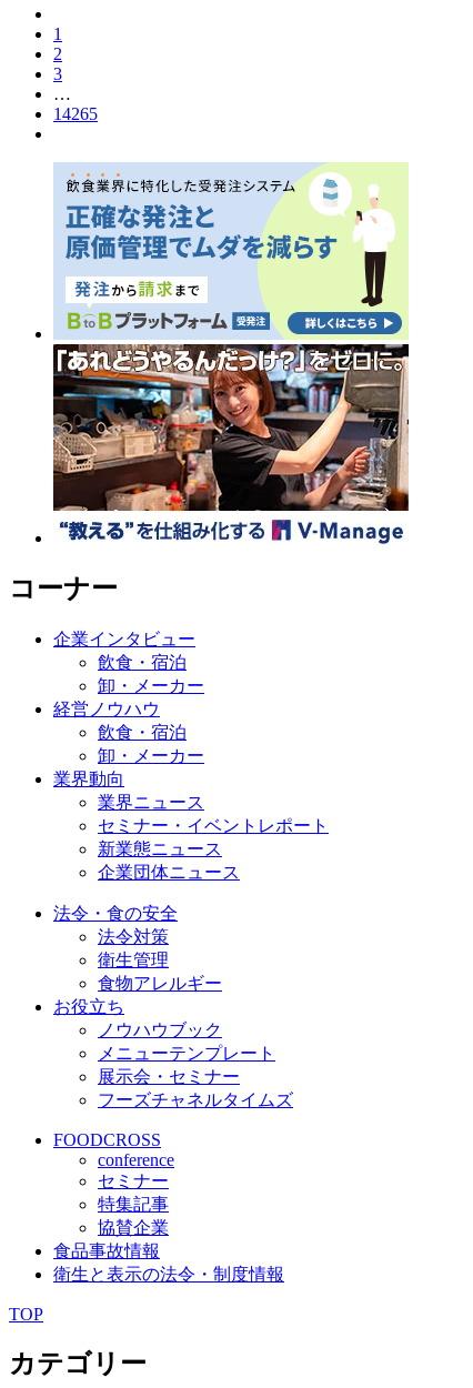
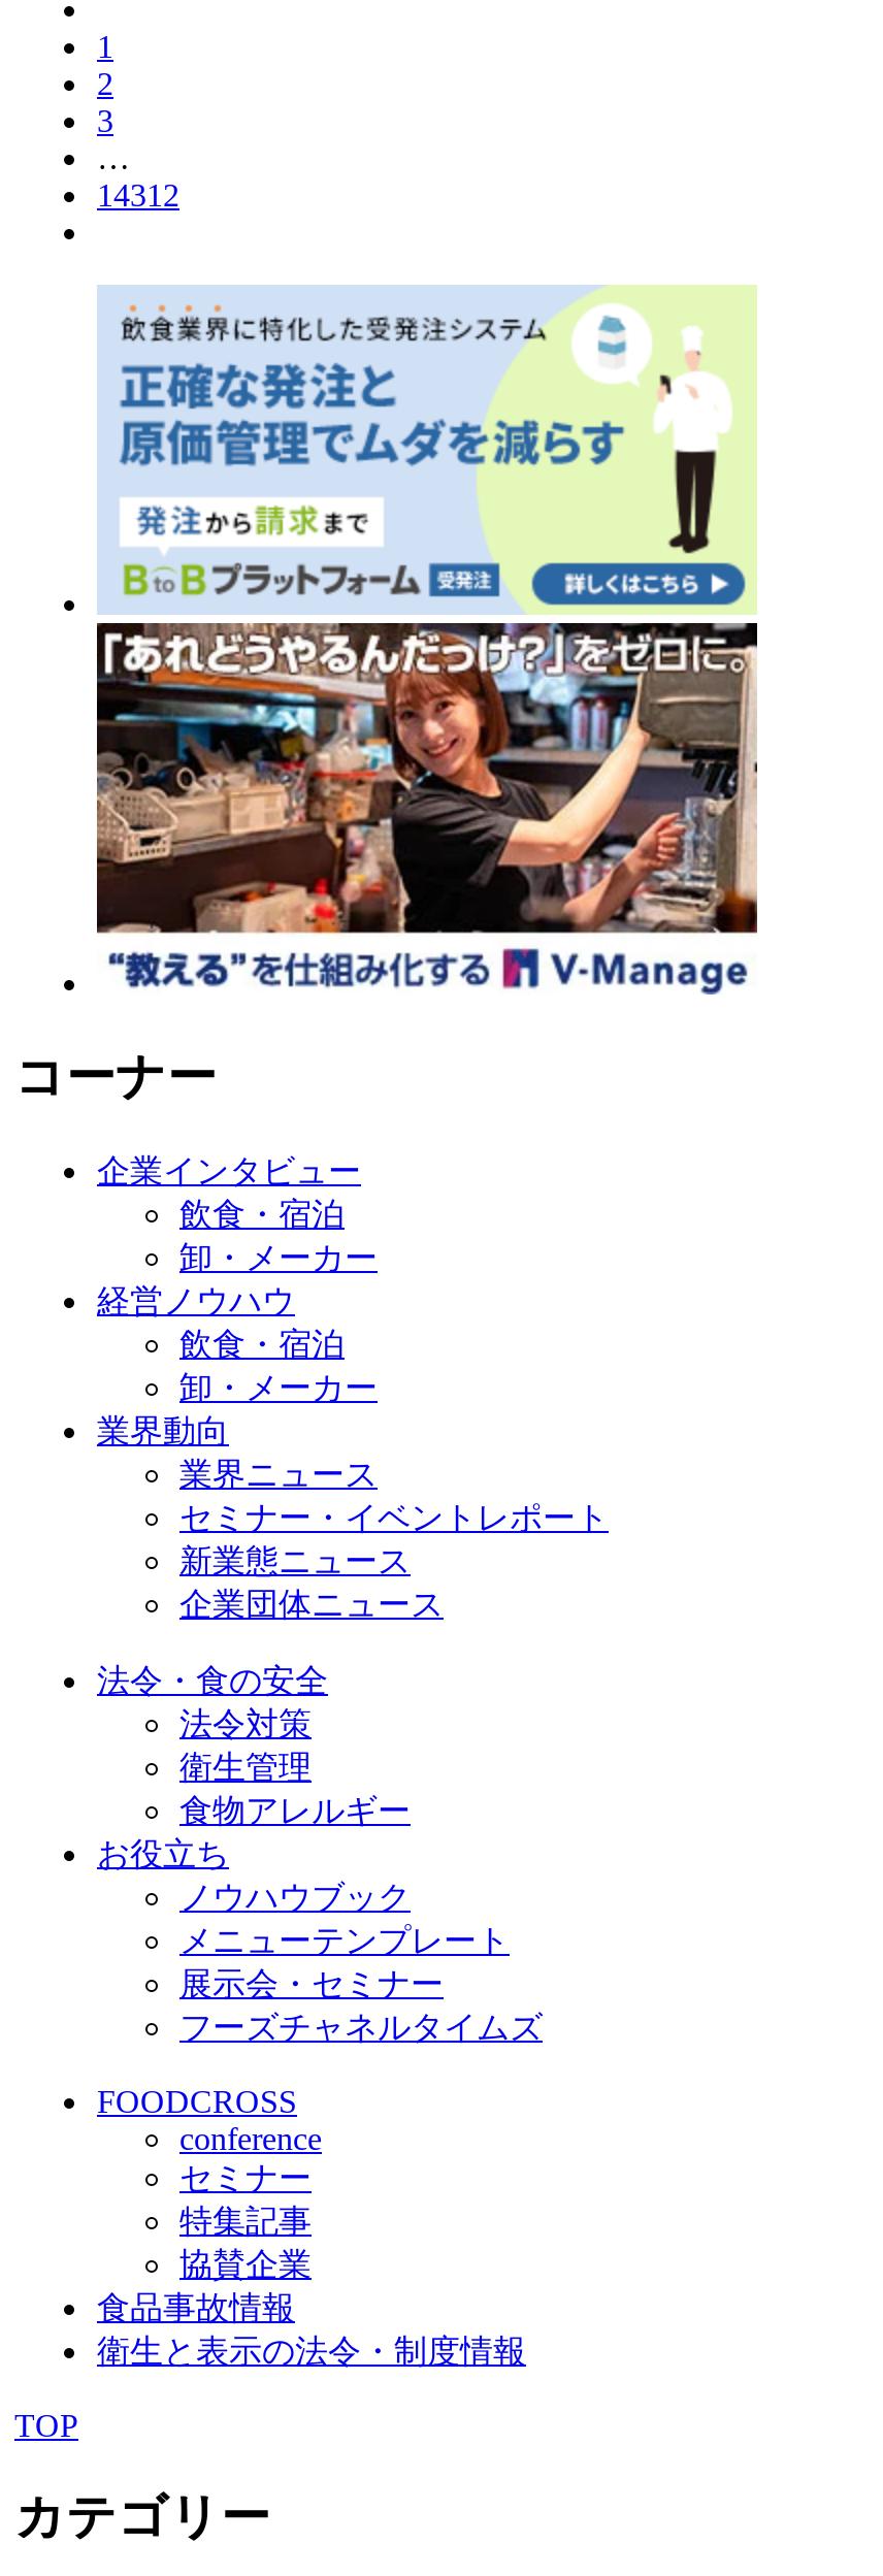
- 14265
+ 14312
